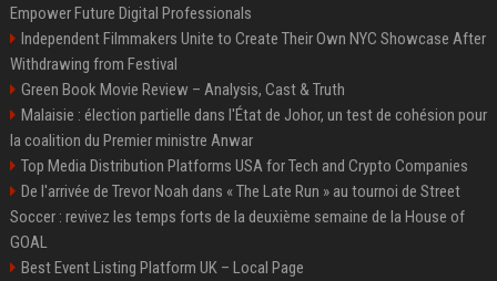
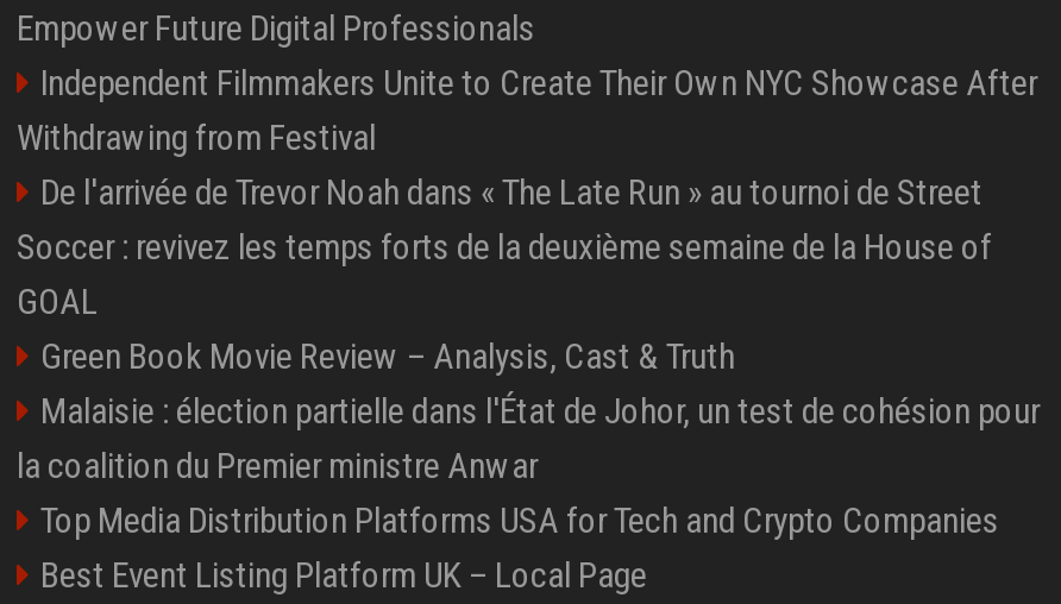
moved down: Green Book Movie Review – Analysis, Cast & Truth | Malaisie : élection partielle dans l'État de Johor, un test de cohésion pour | la coalition du Premier ministre Anwar | Top Media Distribution Platforms USA for Tech and Crypto Companies

moved up: De l'arrivée de Trevor Noah dans « The Late Run » au tournoi de Street | Soccer : revivez les temps forts de la deuxième semaine de la House of | GOAL
